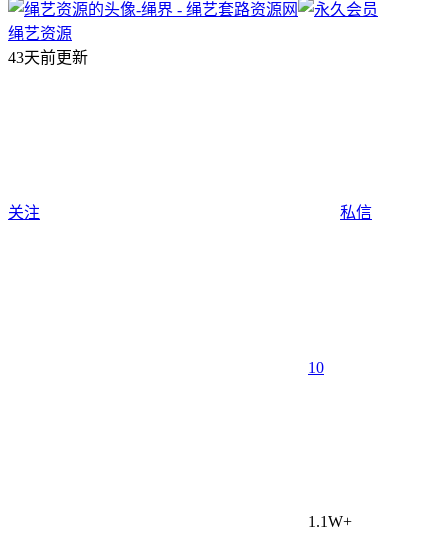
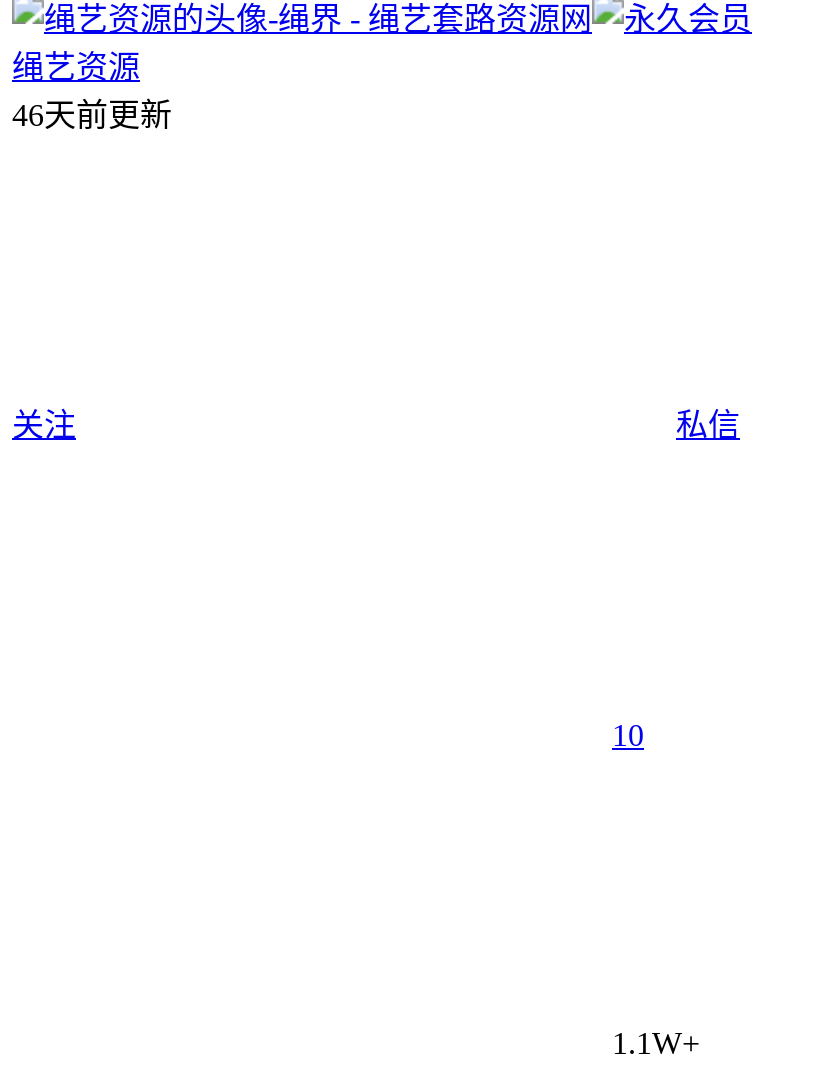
- 43天前更新
+ 46天前更新
